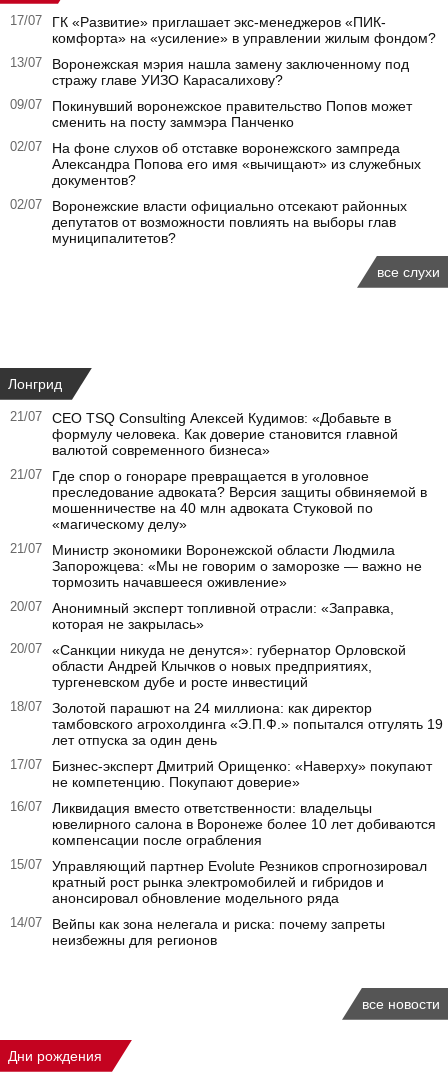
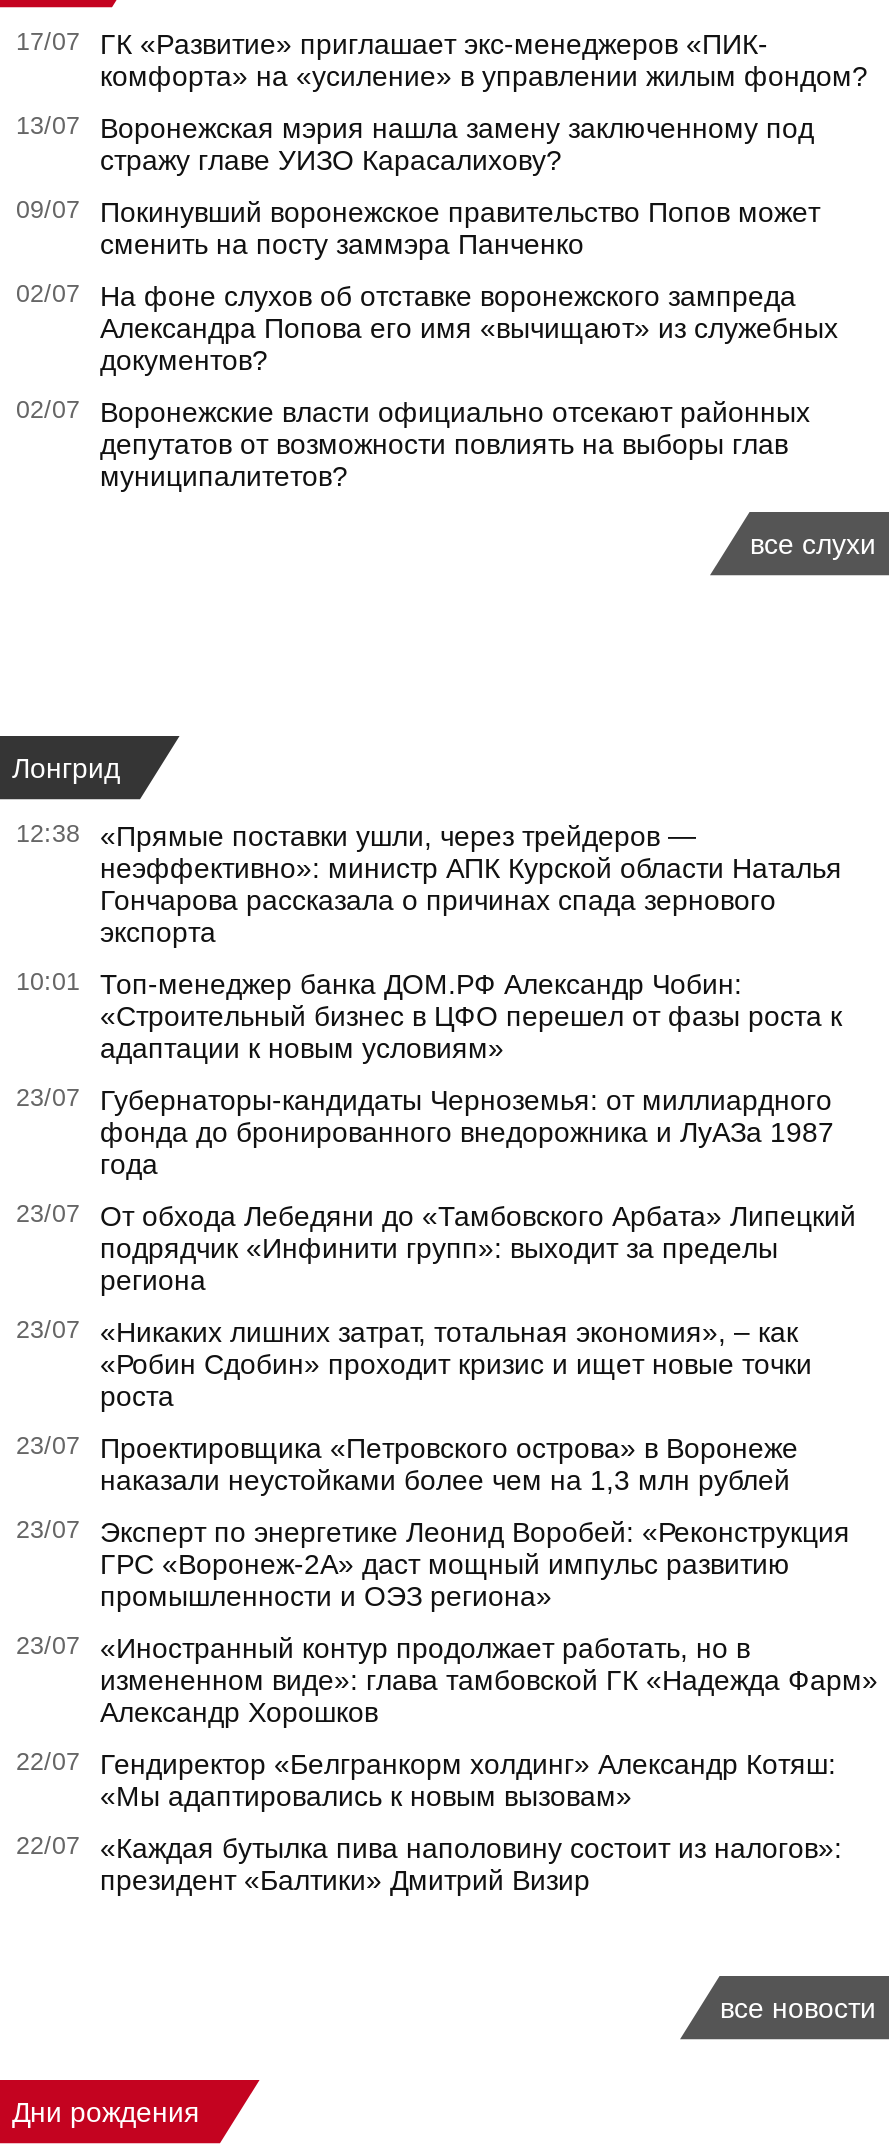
- 21/07
- СЕО TSQ Consulting Алексей Кудимов: «Добавьте в
- формулу человека. Как доверие становится главной
- валютой современного бизнеса»
+ 12:38
+ «Прямые поставки ушли, через трейдеров —
+ неэффективно»: министр АПК Курской области Наталья
+ Гончарова рассказала о причинах спада зернового
+ экспорта

- 21/07
- Где спор о гонораре превращается в уголовное
- преследование адвоката? Версия защиты обвиняемой в
- мошенничестве на 40 млн адвоката Стуковой по
- «магическому делу»
+ 10:01
+ Топ-менеджер банка ДОМ.РФ Александр Чобин:
+ «Строительный бизнес в ЦФО перешел от фазы роста к
+ адаптации к новым условиям»

- 21/07
- Министр экономики Воронежской области Людмила
- Запорожцева: «Мы не говорим о заморозке — важно не
- тормозить начавшееся оживление»
+ 23/07
+ Губернаторы‑кандидаты Черноземья: от миллиардного
+ фонда до бронированного внедорожника и ЛуАЗа 1987
+ года

- 20/07
- Анонимный эксперт топливной отрасли: «Заправка,
- которая не закрылась»
+ 23/07
+ От обхода Лебедяни до «Тамбовского Арбата» Липецкий
+ подрядчик «Инфинити групп»: выходит за пределы
+ региона

- 20/07
- «Санкции никуда не денутся»: губернатор Орловской
- области Андрей Клычков о новых предприятиях,
- тургеневском дубе и росте инвестиций
+ 23/07
+ «Никаких лишних затрат, тотальная экономия», – как
+ «Робин Сдобин» проходит кризис и ищет новые точки
+ роста

- 18/07
- Золотой парашют на 24 миллиона: как директор
- тамбовского агрохолдинга «Э.П.Ф.» попытался отгулять 19
- лет отпуска за один день
+ 23/07
+ Проектировщика «Петровского острова» в Воронеже
+ наказали неустойками более чем на 1,3 млн рублей

- 17/07
- Бизнес-эксперт Дмитрий Орищенко: «Наверху» покупают
- не компетенцию. Покупают доверие»
+ 23/07
+ Эксперт по энергетике Леонид Воробей: «Реконструкция
+ ГРС «Воронеж‑2А» даст мощный импульс развитию
+ промышленности и ОЭЗ региона»

- 16/07
- Ликвидация вместо ответственности: владельцы
- ювелирного салона в Воронеже более 10 лет добиваются
- компенсации после ограбления
+ 23/07
+ «Иностранный контур продолжает работать, но в
+ измененном виде»: глава тамбовской ГК «Надежда Фарм»
+ Александр Хорошков

- 15/07
- Управляющий партнер Evolute Резников спрогнозировал
- кратный рост рынка электромобилей и гибридов и
- анонсировал обновление модельного ряда
+ 22/07
+ Гендиректор «Белгранкорм холдинг» Александр Котяш:
+ «Мы адаптировались к новым вызовам»

- 14/07
- Вейпы как зона нелегала и риска: почему запреты
- неизбежны для регионов
+ 22/07
+ «Каждая бутылка пива наполовину состоит из налогов»:
+ президент «Балтики» Дмитрий Визир
